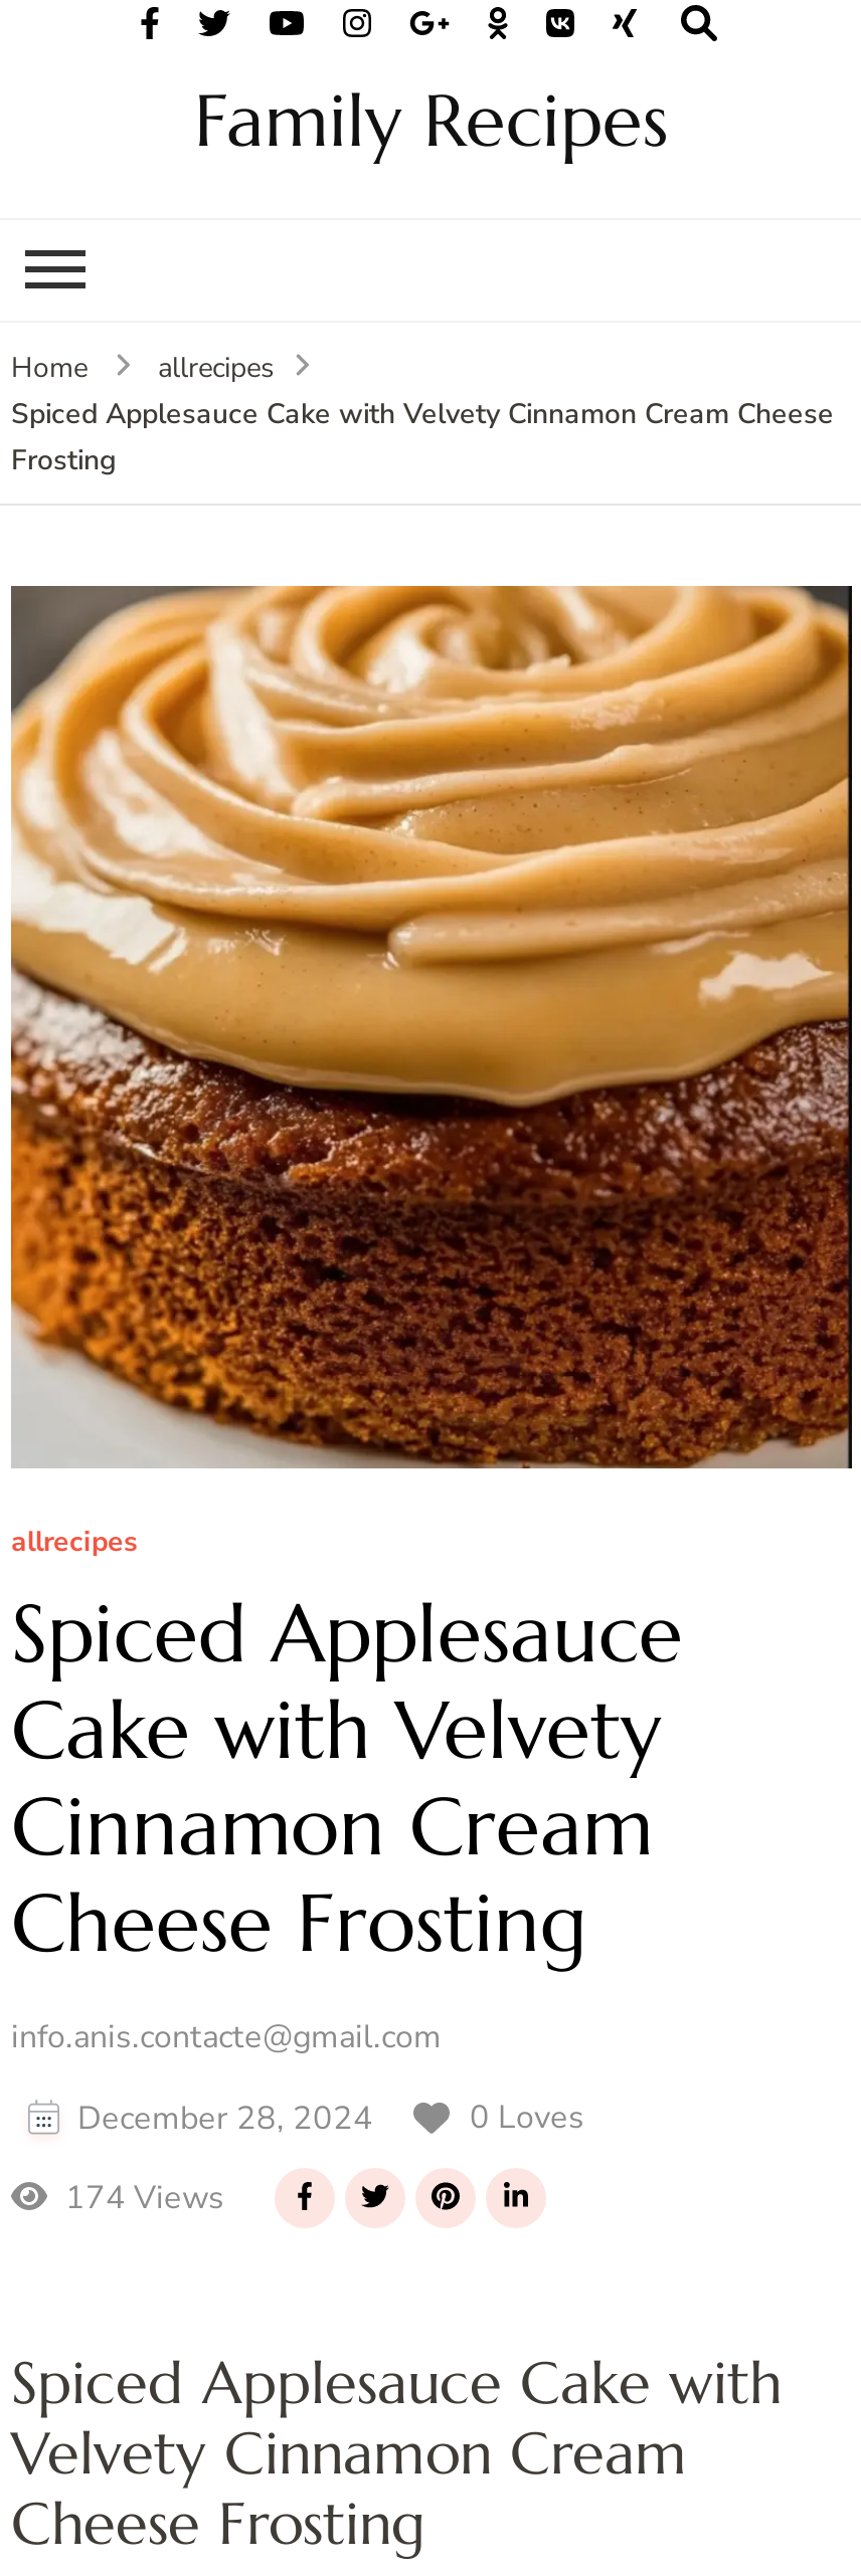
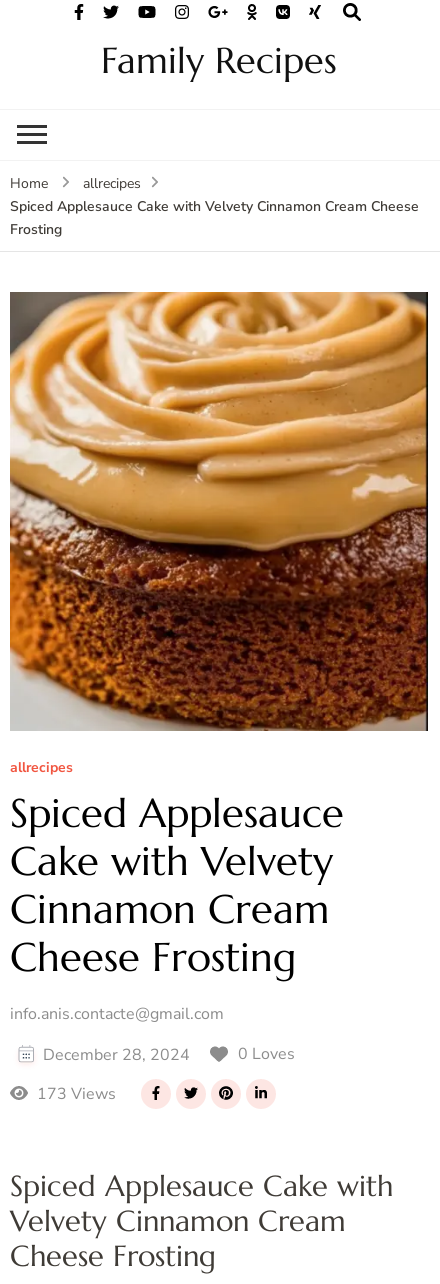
- 174 Views
+ 173 Views
